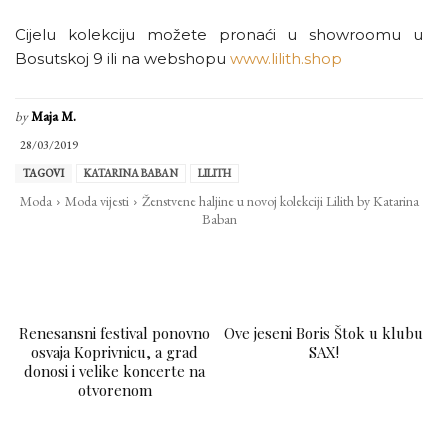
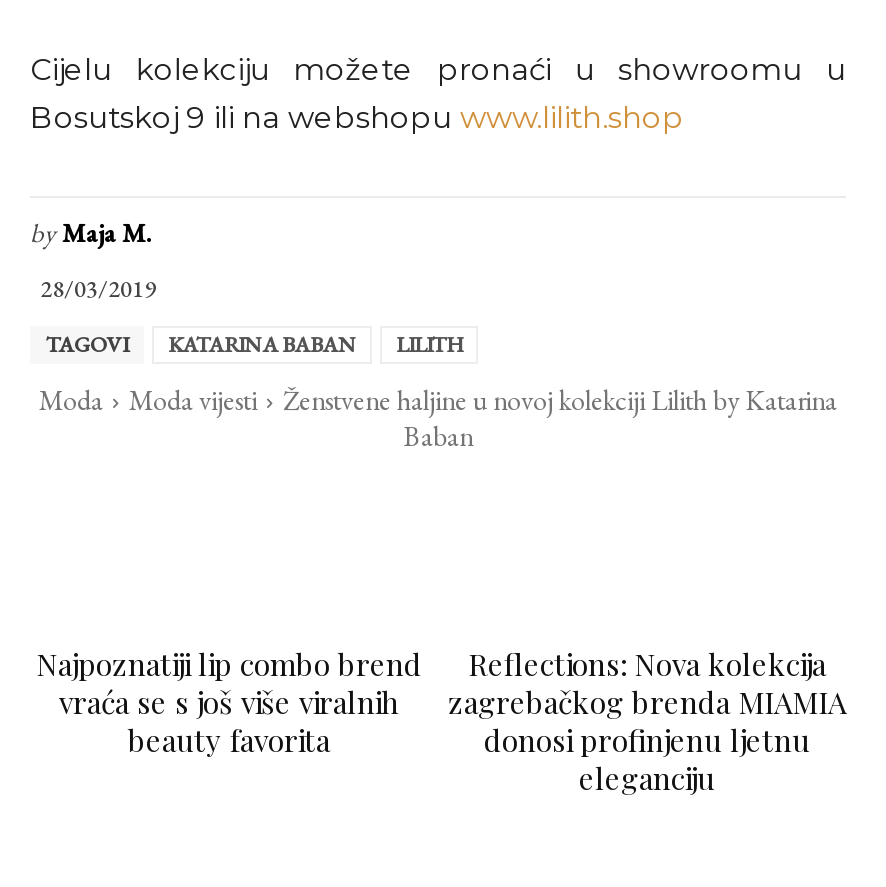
- Renesansni festival ponovno
- osvaja Koprivnicu, a grad
- donosi i velike koncerte na
- otvorenom
+ Najpoznatiji lip combo brend
+ vraća se s još više viralnih
+ beauty favorita

- Ove jeseni Boris Štok u klubu
- SAX!
+ Reflections: Nova kolekcija
+ zagrebačkog brenda MIAMIA
+ donosi profinjenu ljetnu
+ eleganciju
